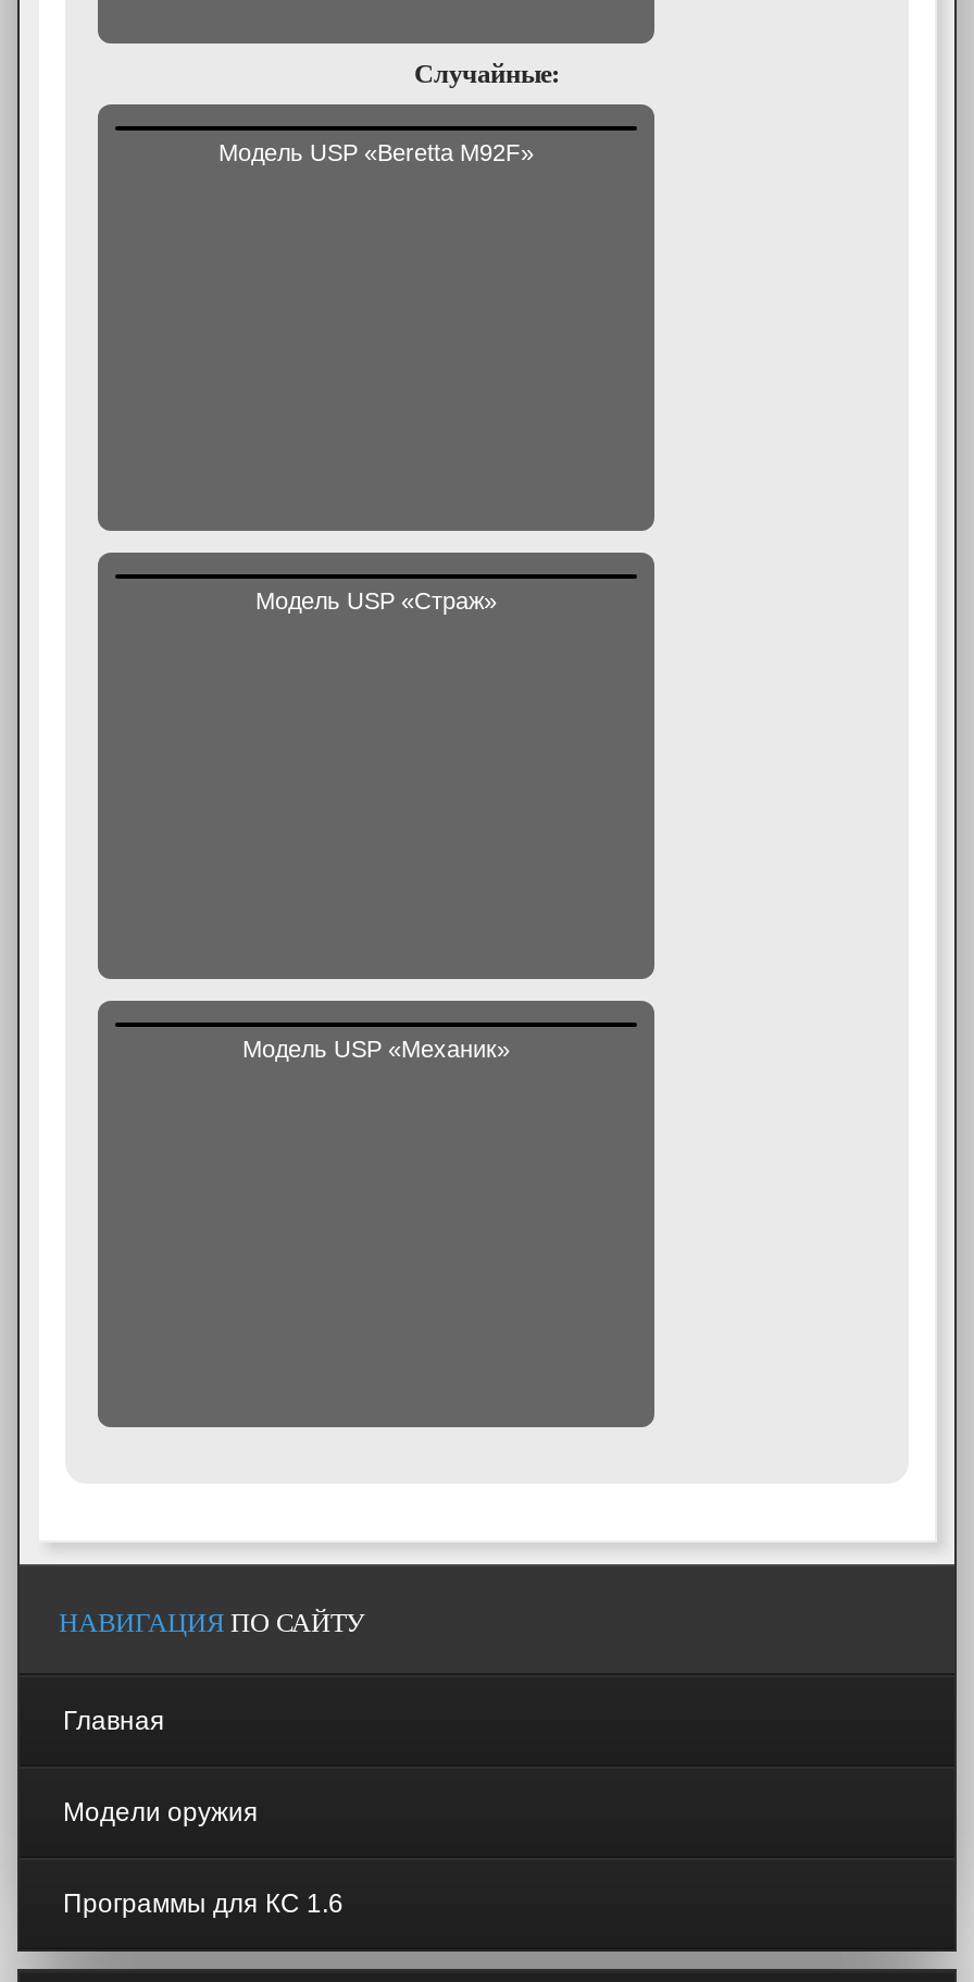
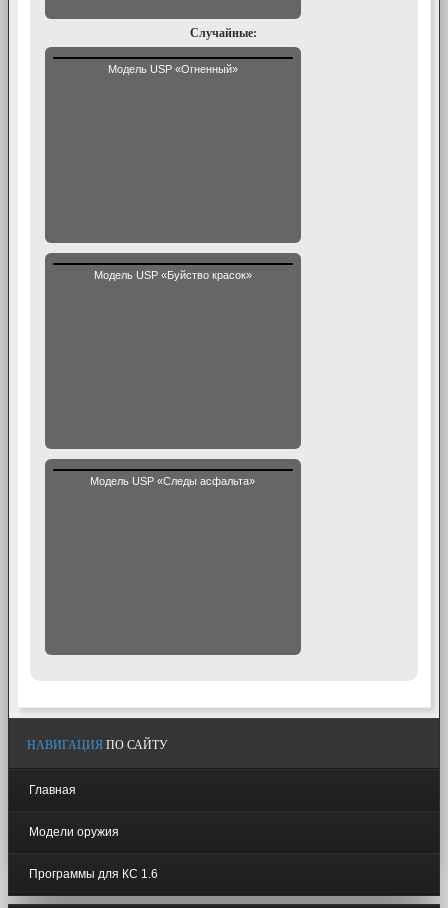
- Модель USP «Beretta M92F»
+ Модель USP «Огненный»

- Модель USP «Страж»
+ Модель USP «Буйство красок»

- Модель USP «Механик»
+ Модель USP «Следы асфальта»
